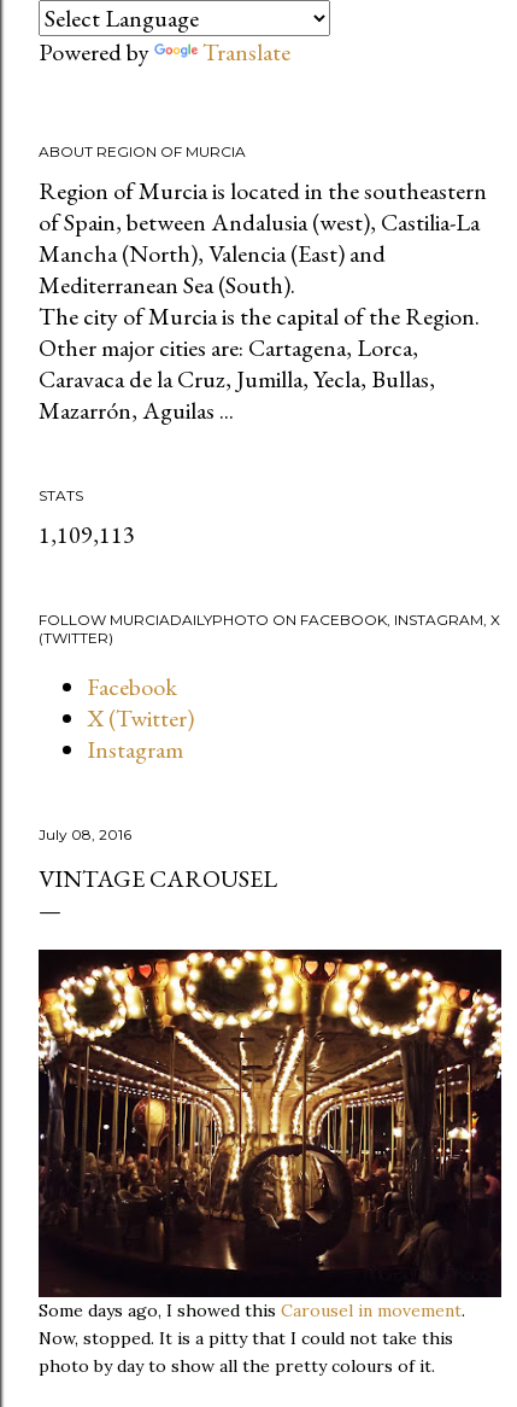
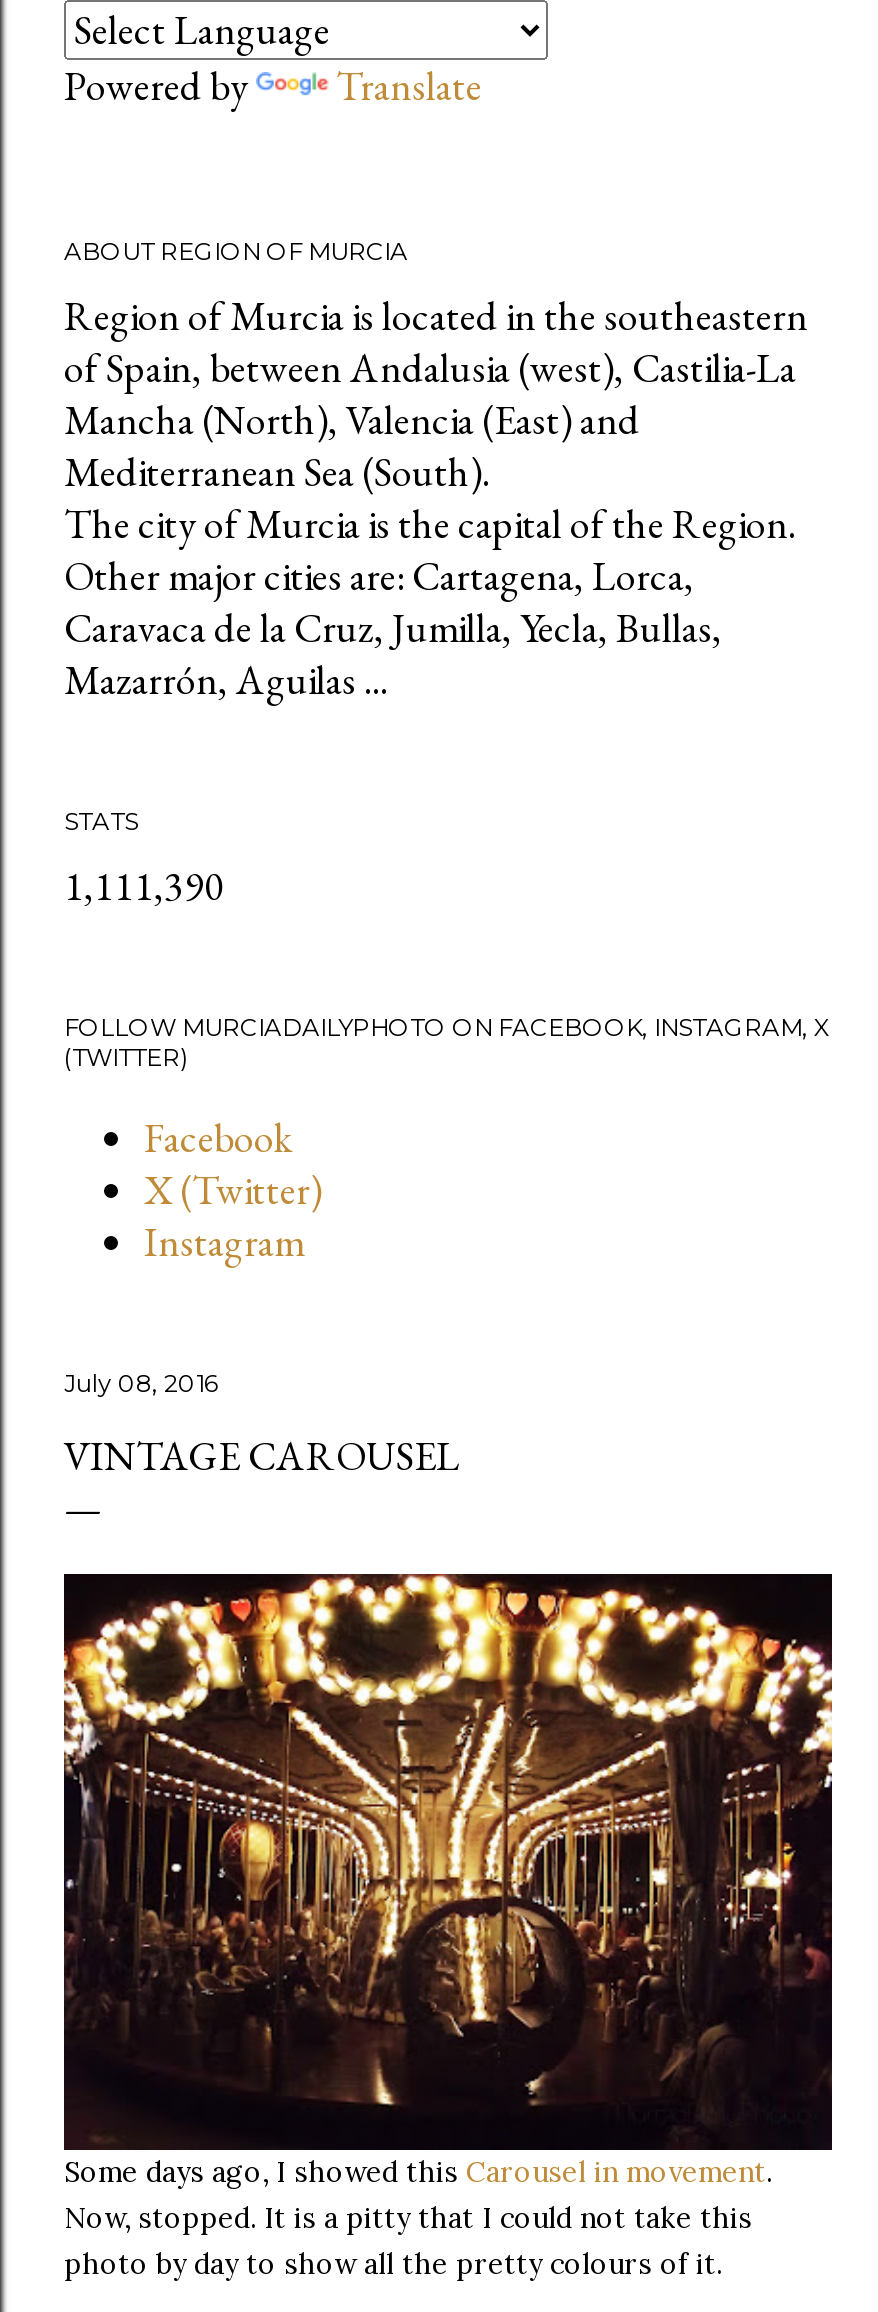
- 1,109,113
+ 1,111,390
